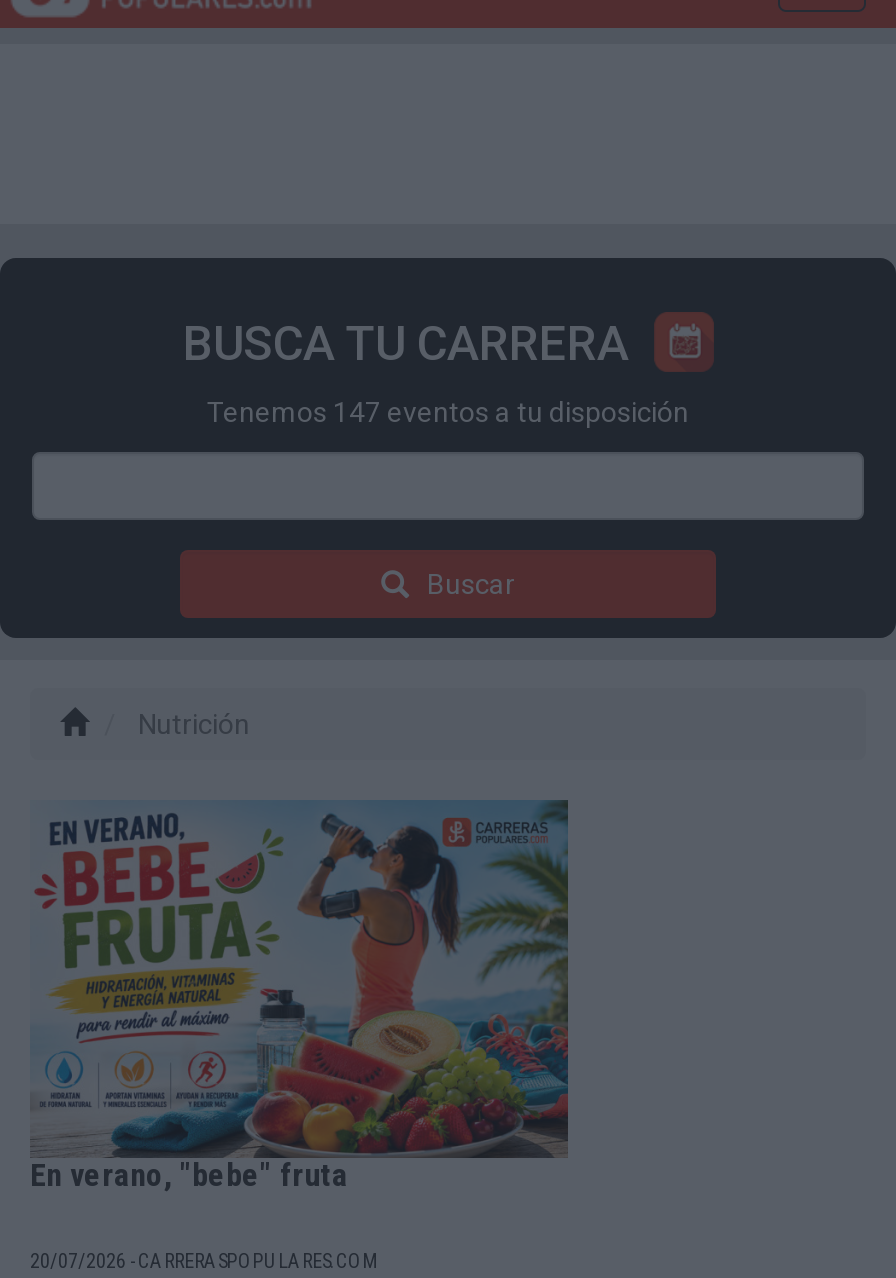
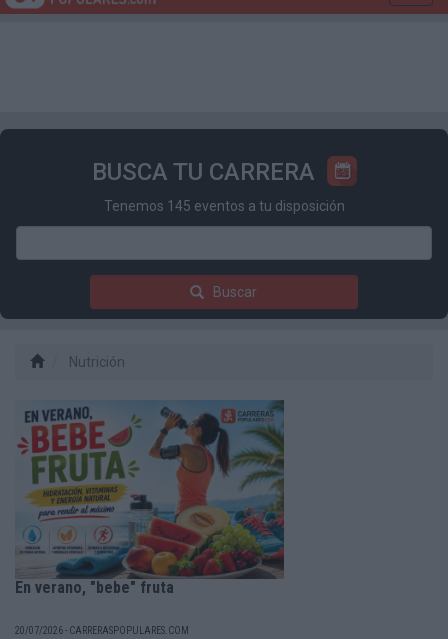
- Tenemos 147 eventos a tu disposición
+ Tenemos 145 eventos a tu disposición
